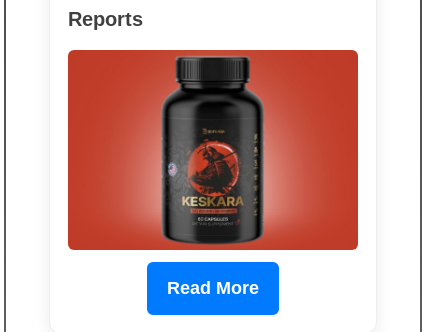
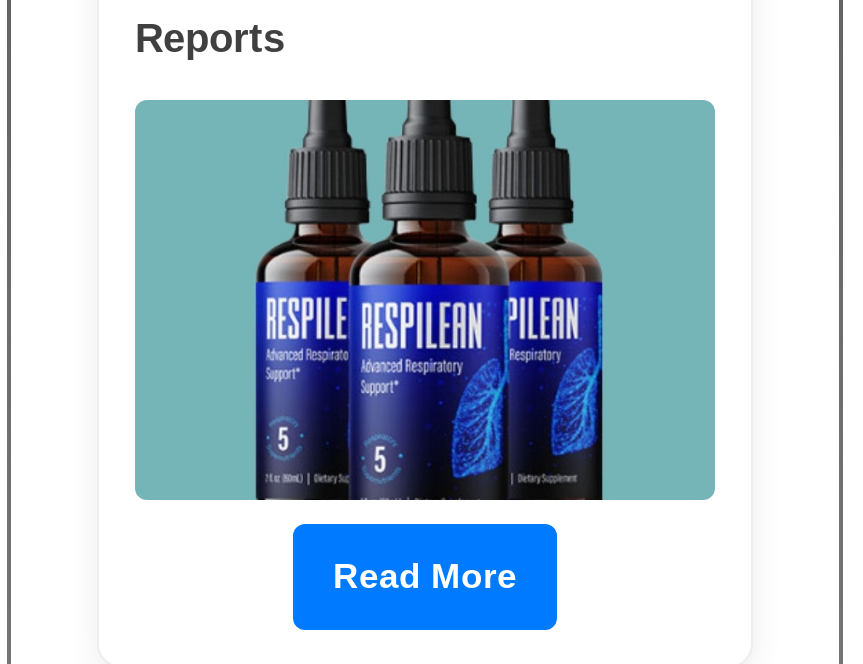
- [image]
+ [image]
